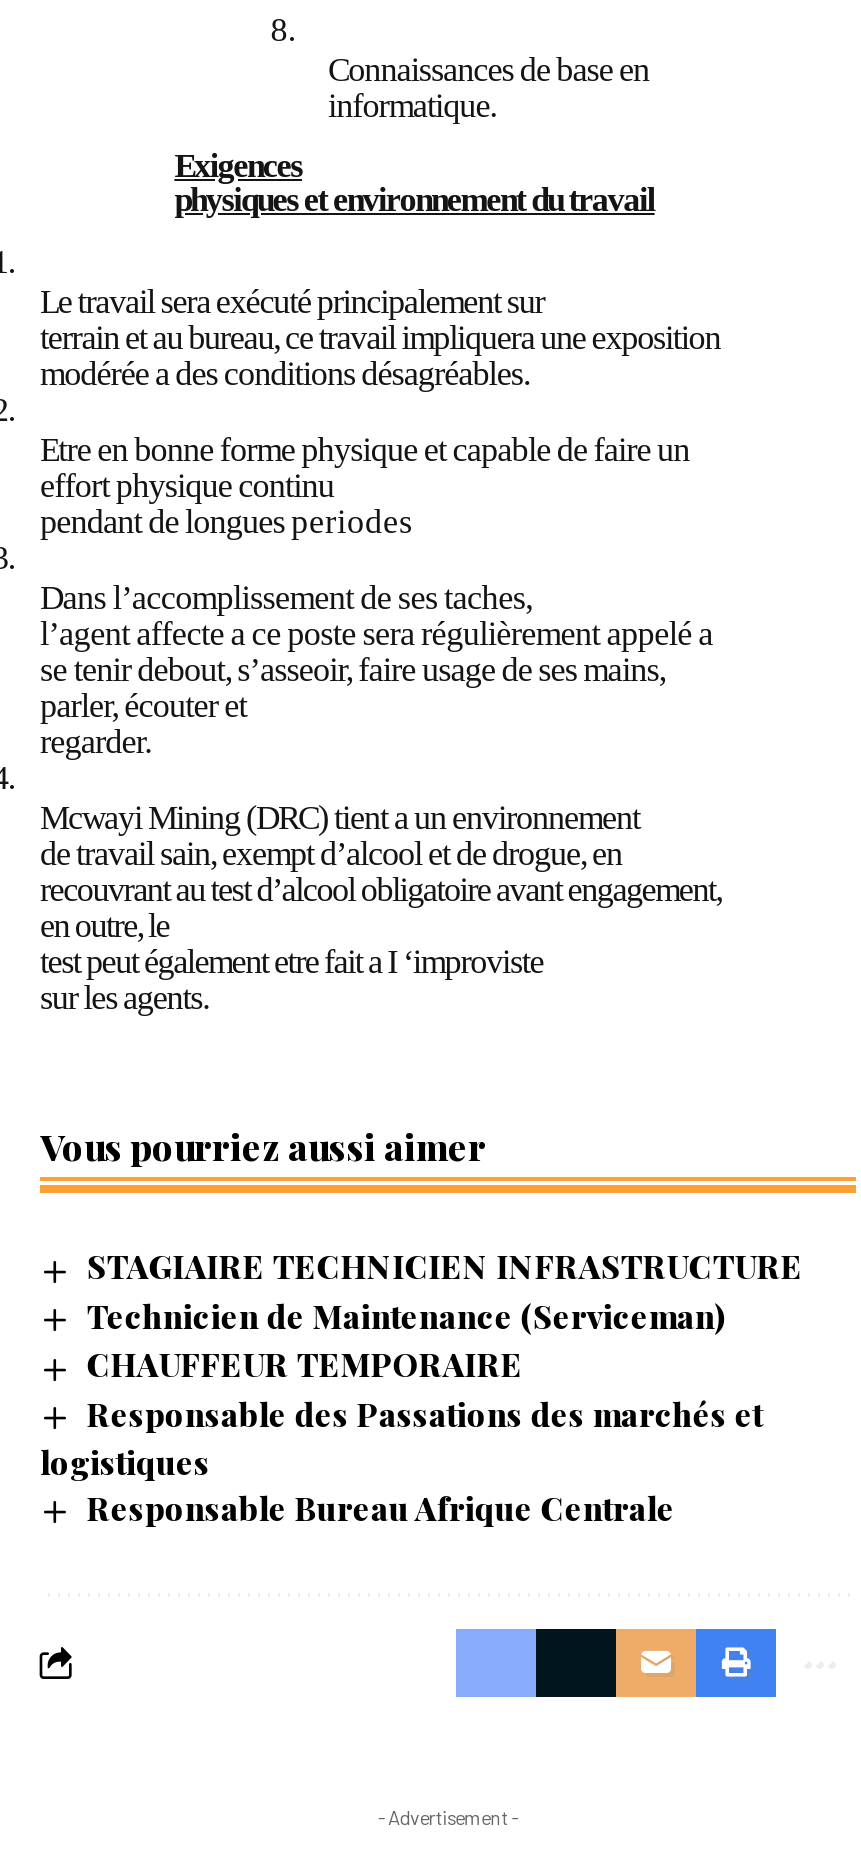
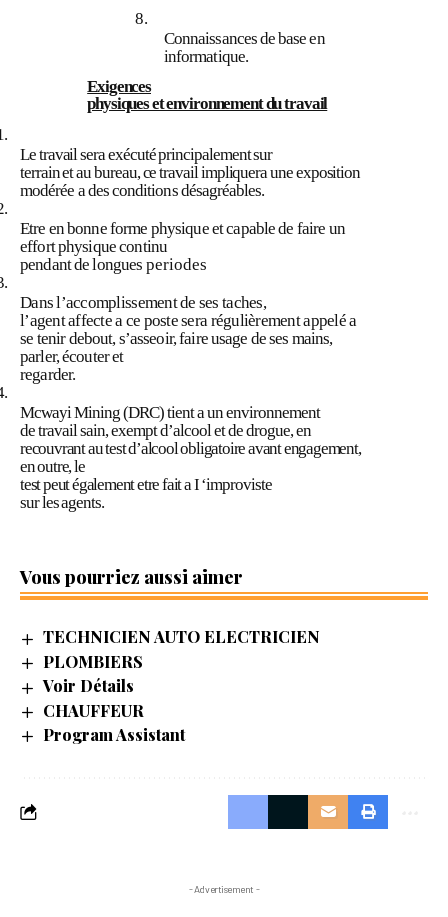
- STAGIAIRE TECHNICIEN INFRASTRUCTURE
- Technicien de Maintenance (Serviceman)
- CHAUFFEUR TEMPORAIRE
- Responsable des Passations des marchés et
- logistiques
- Responsable Bureau Afrique Centrale
+ TECHNICIEN AUTO ELECTRICIEN
+ PLOMBIERS
+ Voir Détails
+ CHAUFFEUR
+ Program Assistant
